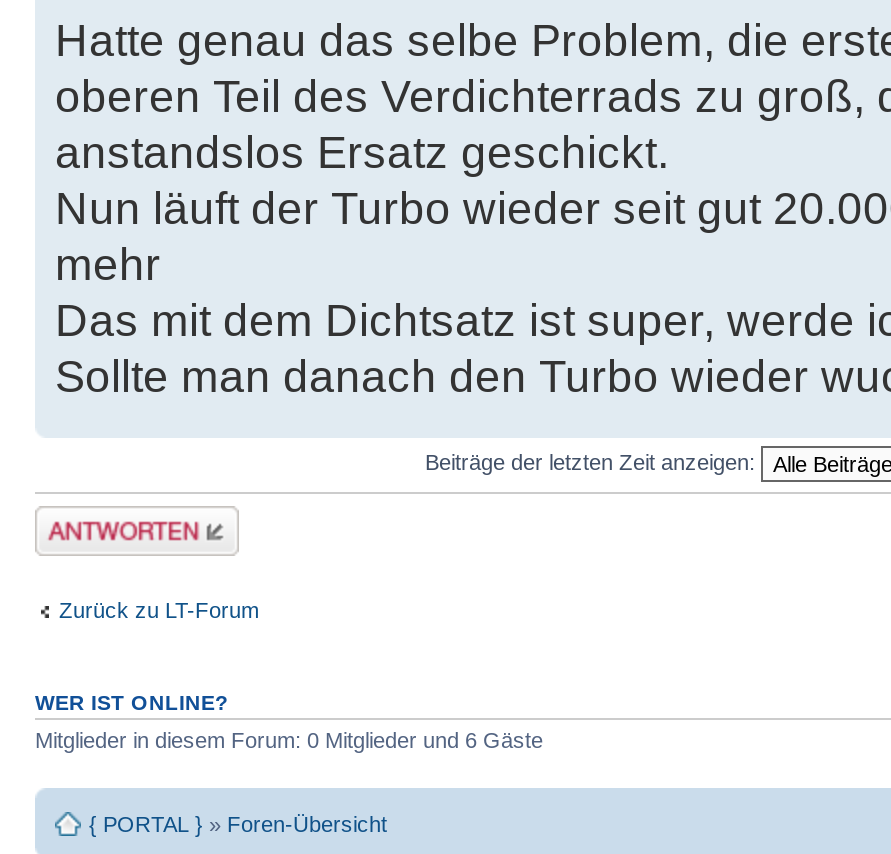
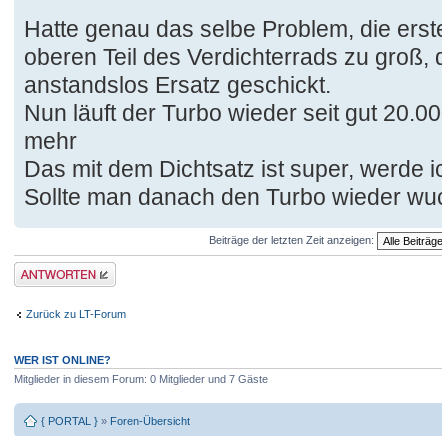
- Mitglieder in diesem Forum: 0 Mitglieder und 6 Gäste
+ Mitglieder in diesem Forum: 0 Mitglieder und 7 Gäste
